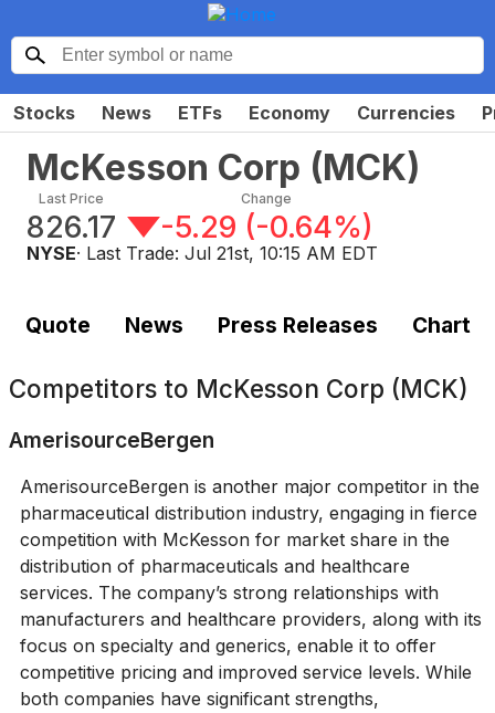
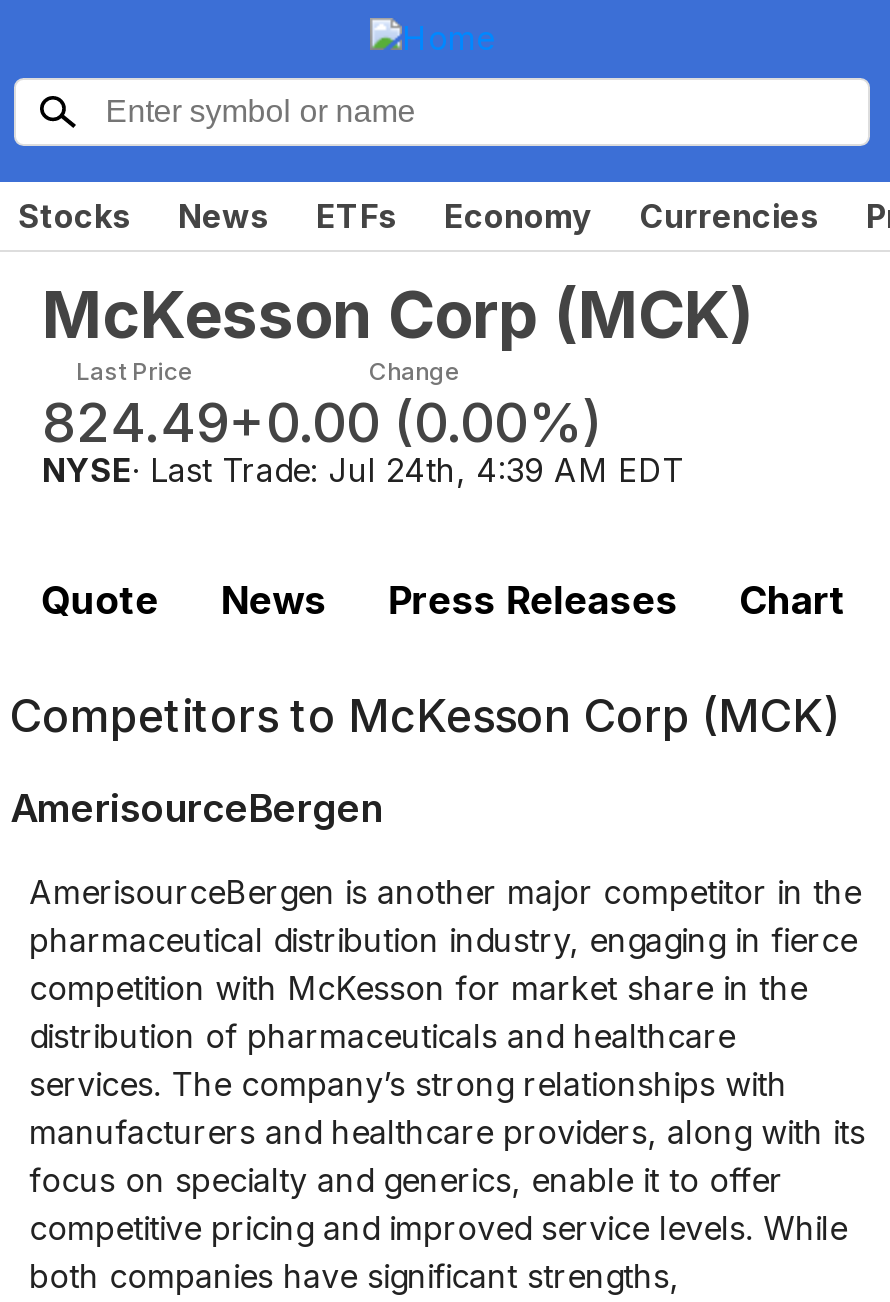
- 826.17
+ 824.49

- -5.29 (-0.64%)
+ +0.00 (0.00%)

- NYSE · Last Trade: Jul 21st, 10:15 AM EDT
+ NYSE · Last Trade: Jul 24th, 4:39 AM EDT
